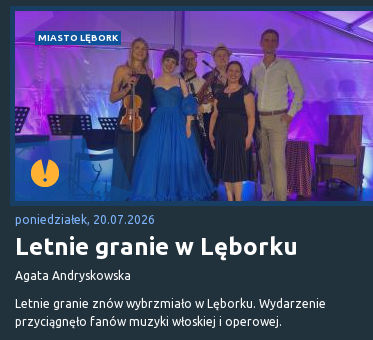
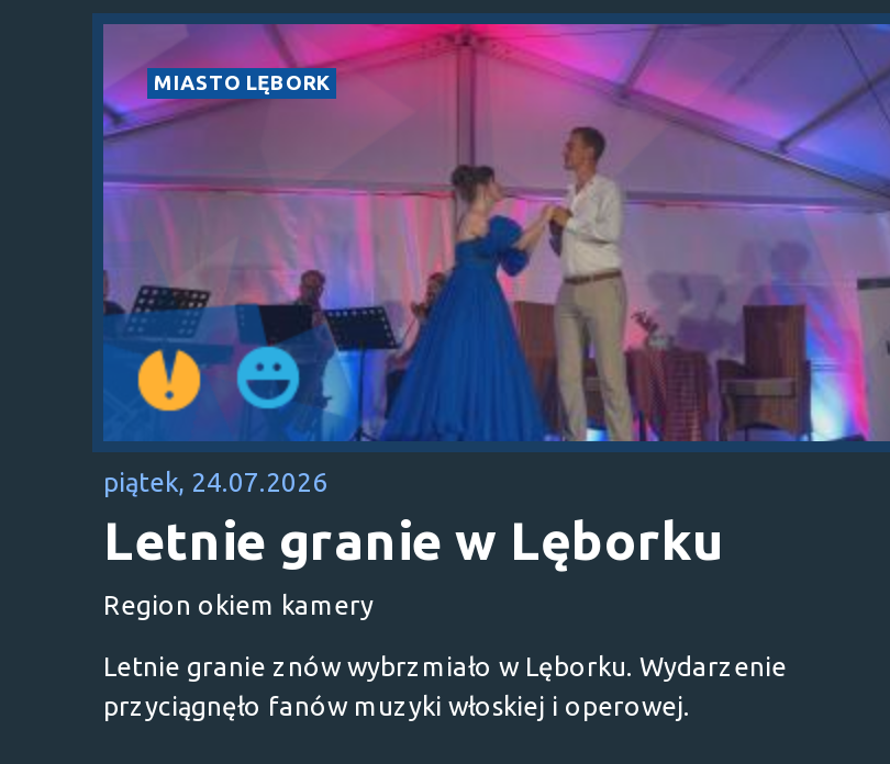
- [image]
- poniedziałek, 20.07.2026
+ [image]
+ piątek, 24.07.2026

- Agata Andryskowska
+ Region okiem kamery
